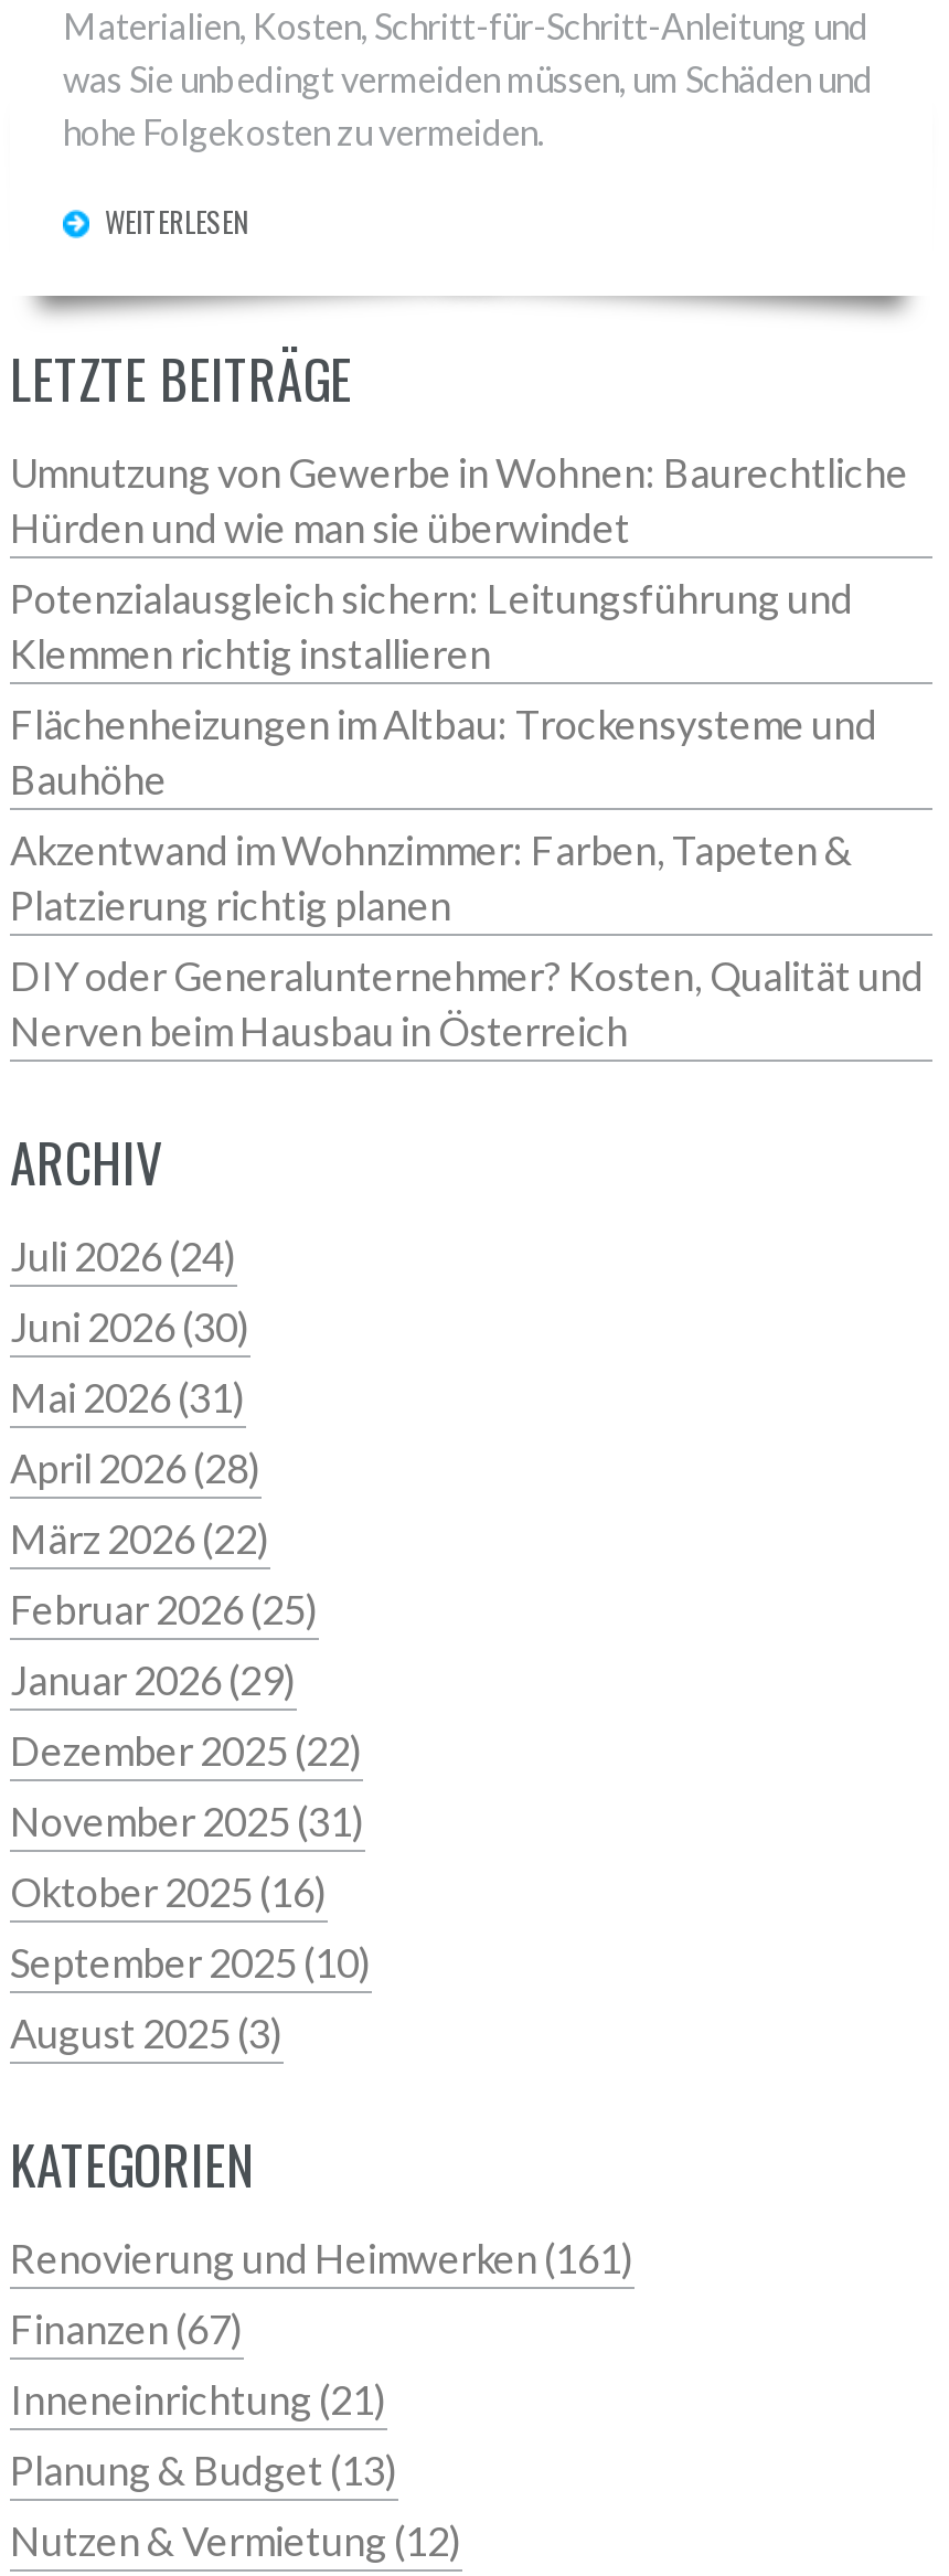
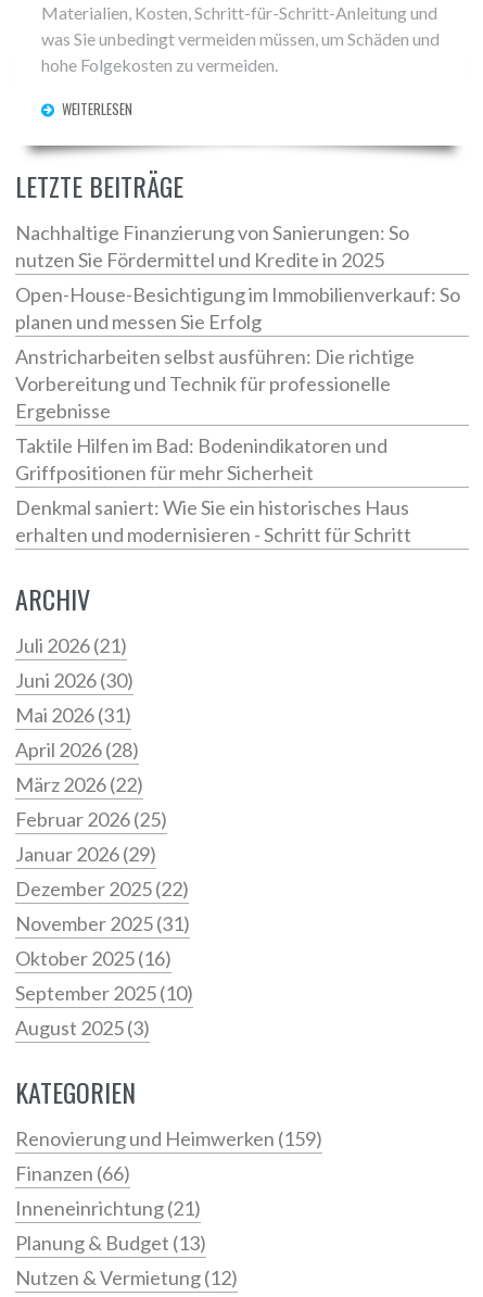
- Umnutzung von Gewerbe in Wohnen: Baurechtliche
- Hürden und wie man sie überwindet
+ Nachhaltige Finanzierung von Sanierungen: So
+ nutzen Sie Fördermittel und Kredite in 2025

- Potenzialausgleich sichern: Leitungsführung und
- Klemmen richtig installieren
+ Open-House-Besichtigung im Immobilienverkauf: So
+ planen und messen Sie Erfolg

- Flächenheizungen im Altbau: Trockensysteme und
- Bauhöhe
+ Anstricharbeiten selbst ausführen: Die richtige
+ Vorbereitung und Technik für professionelle
+ Ergebnisse

- Akzentwand im Wohnzimmer: Farben, Tapeten &
- Platzierung richtig planen
+ Taktile Hilfen im Bad: Bodenindikatoren und
+ Griffpositionen für mehr Sicherheit

- DIY oder Generalunternehmer? Kosten, Qualität und
- Nerven beim Hausbau in Österreich
+ Denkmal saniert: Wie Sie ein historisches Haus
+ erhalten und modernisieren - Schritt für Schritt

- Juli 2026 (24)
+ Juli 2026 (21)

- Renovierung und Heimwerken (161)
+ Renovierung und Heimwerken (159)

- Finanzen (67)
+ Finanzen (66)
